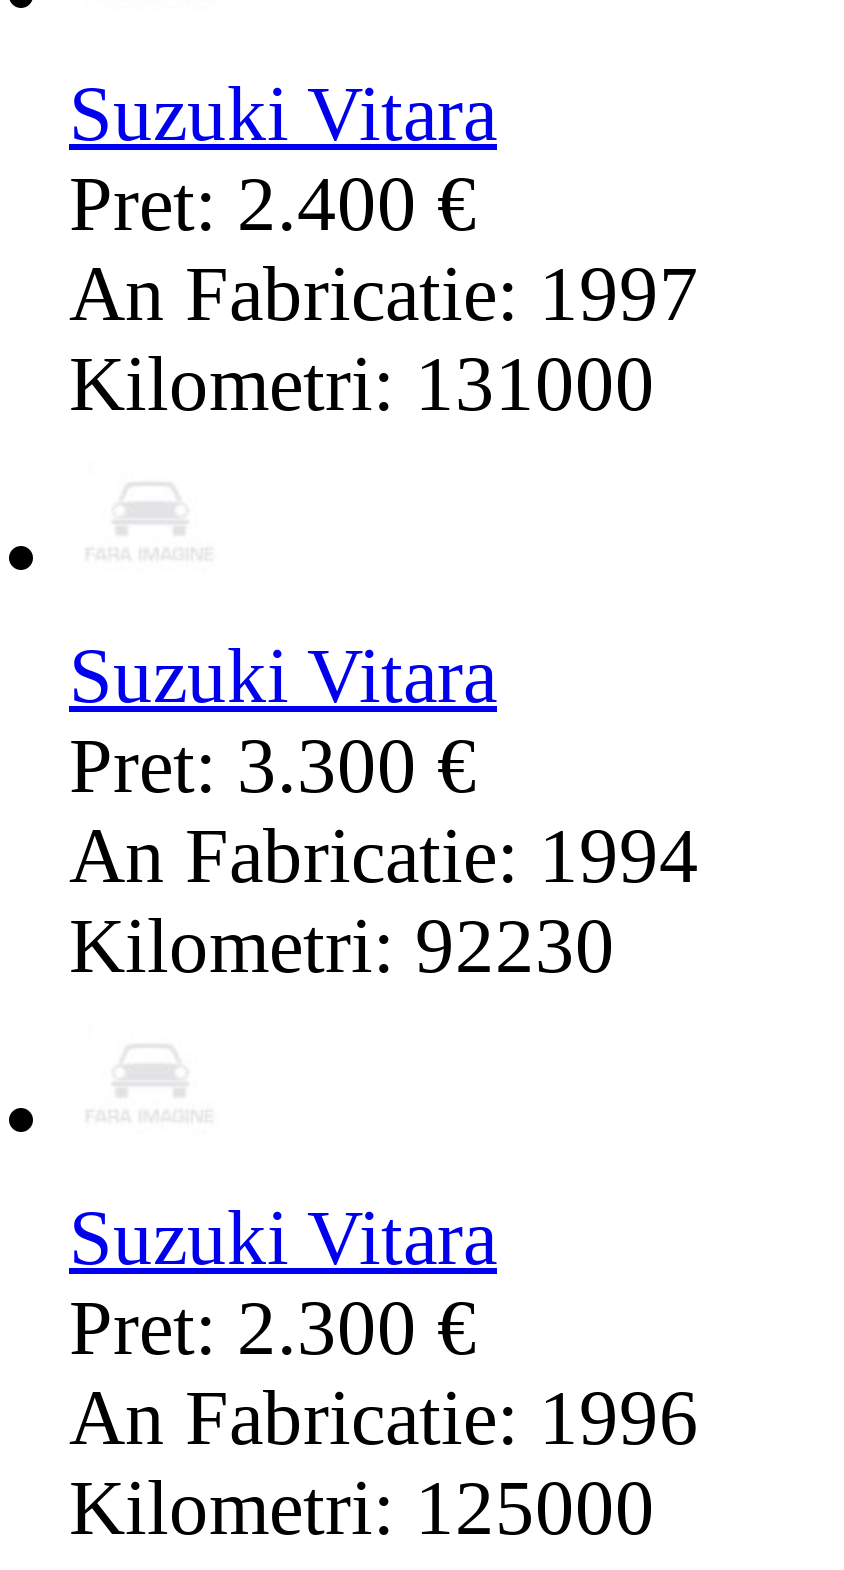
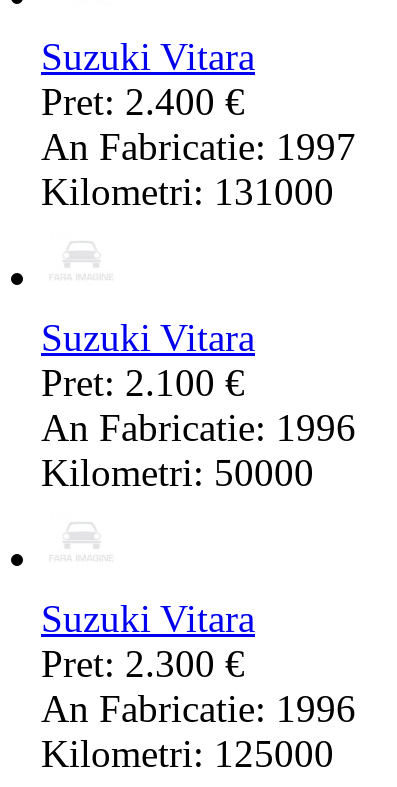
- Pret: 3.300 €
+ Pret: 2.100 €

- An Fabricatie: 1994
+ An Fabricatie: 1996

- Kilometri: 92230
+ Kilometri: 50000
